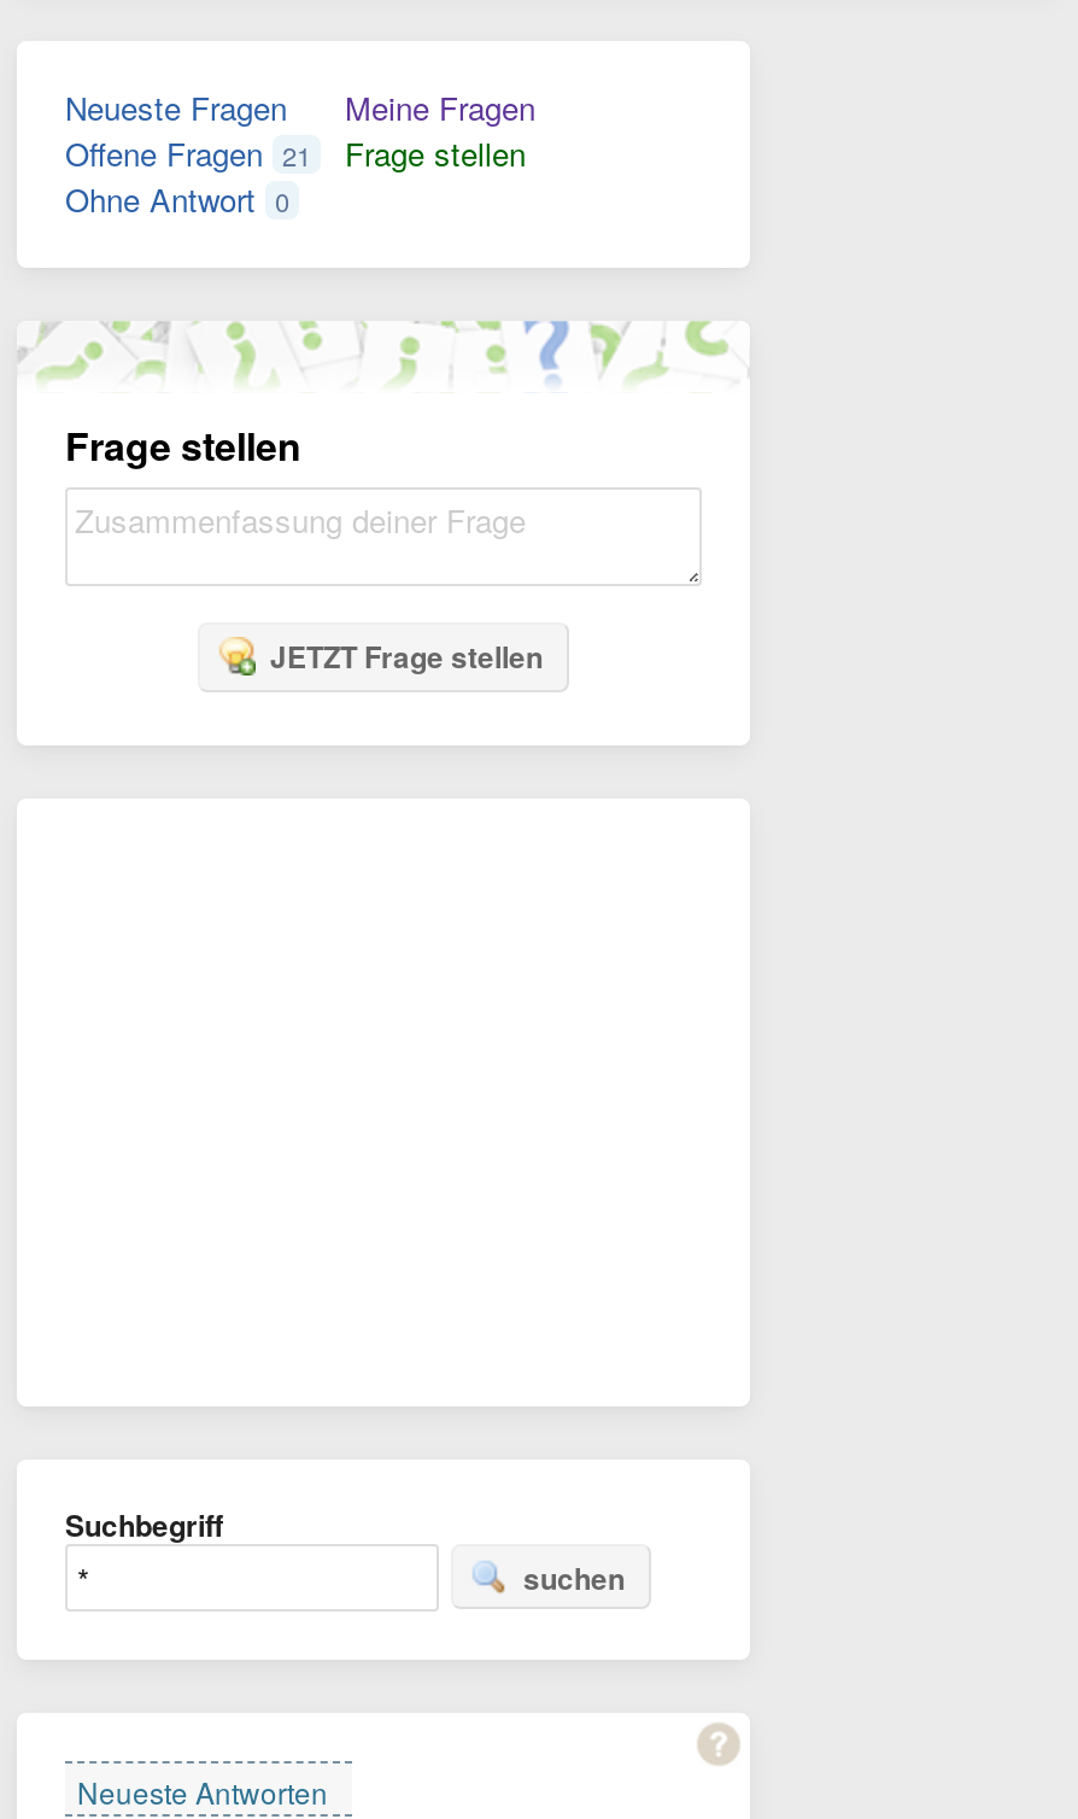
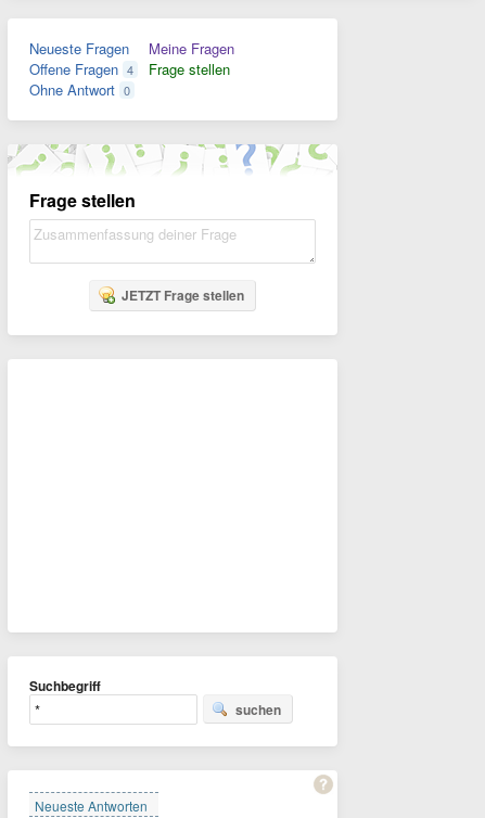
- Offene Fragen 21
+ Offene Fragen 4
